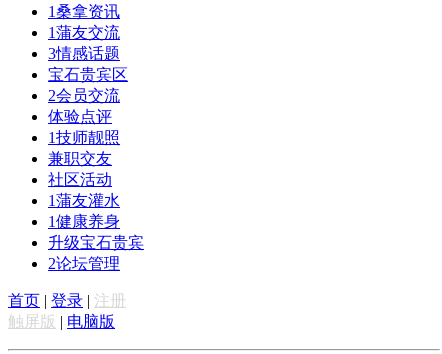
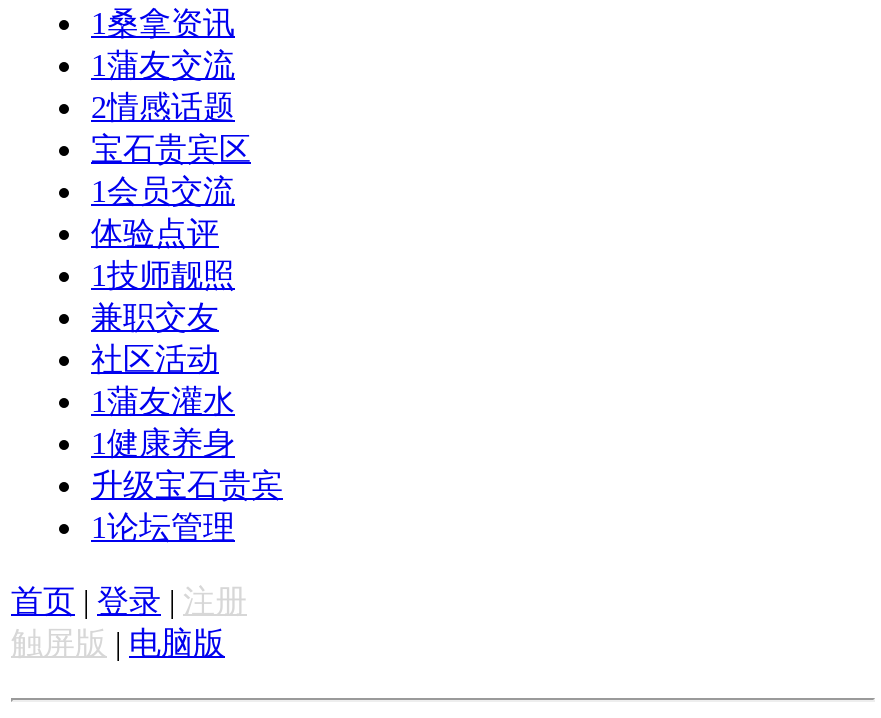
- 3情感话题
+ 2情感话题

- 2会员交流
+ 1会员交流

- 2论坛管理
+ 1论坛管理
